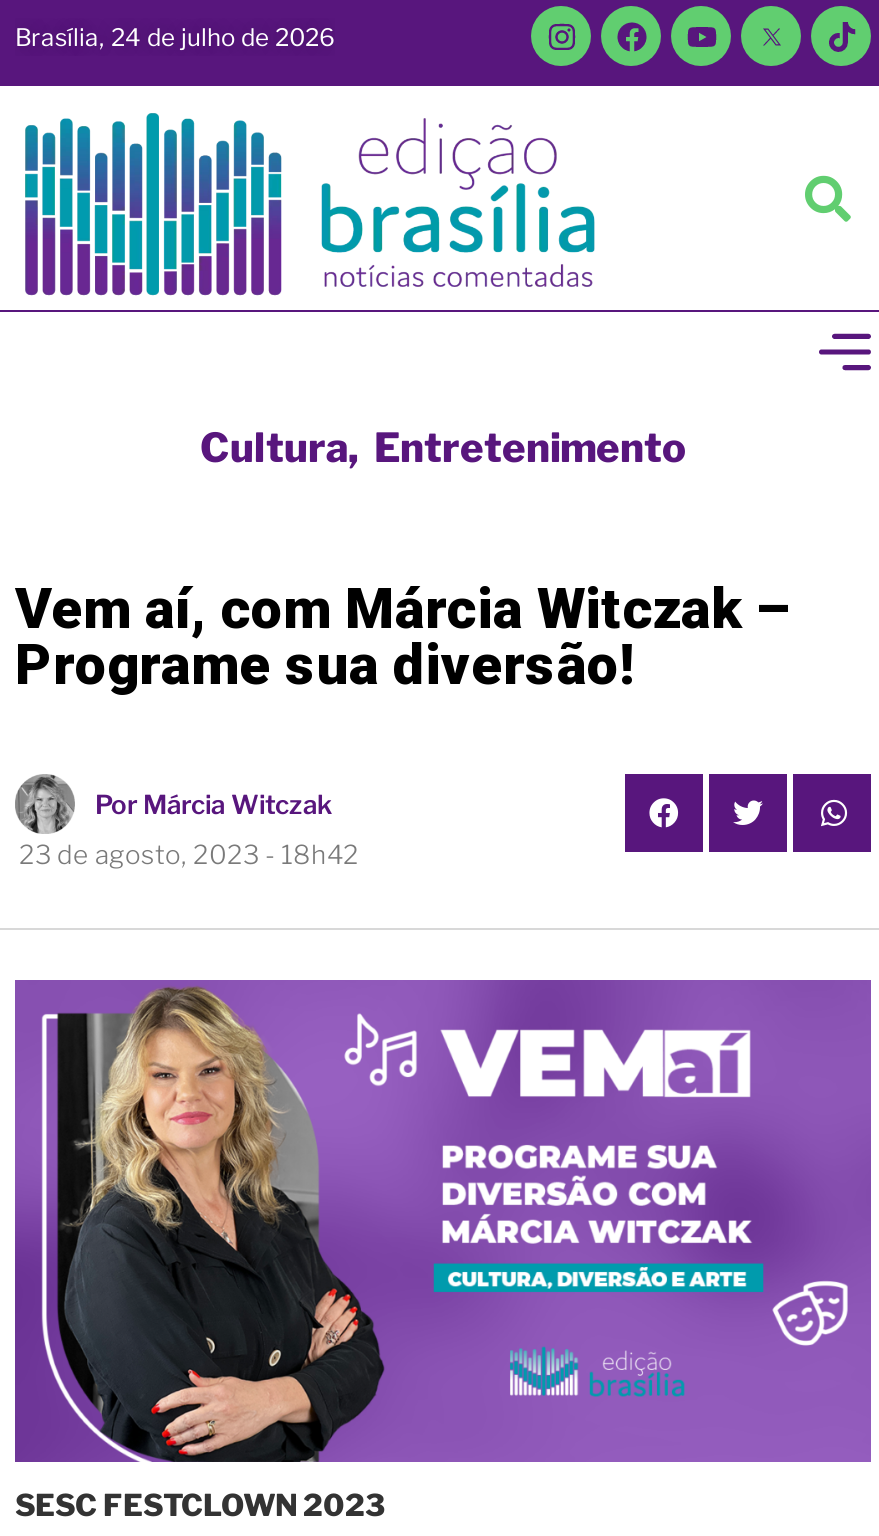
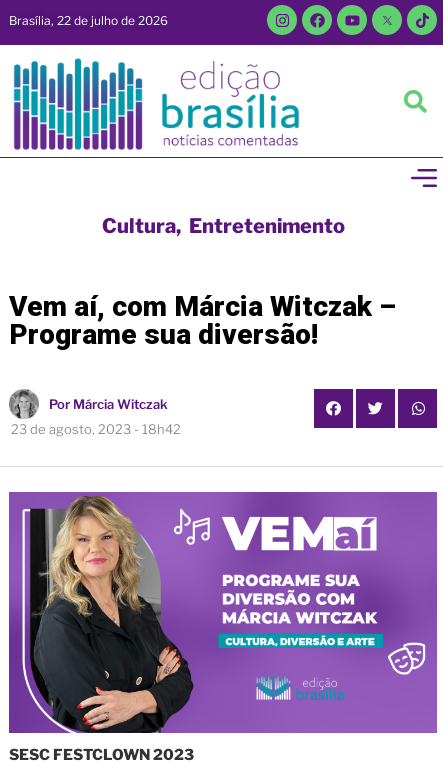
- Brasília, 24 de julho de 2026
+ Brasília, 22 de julho de 2026
